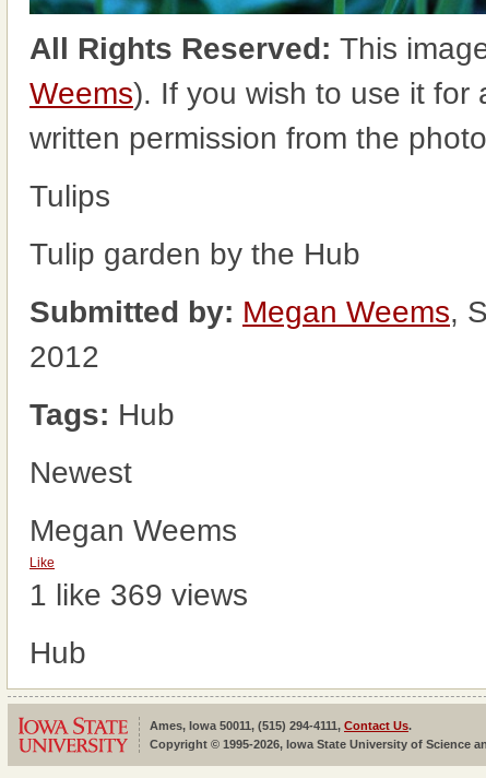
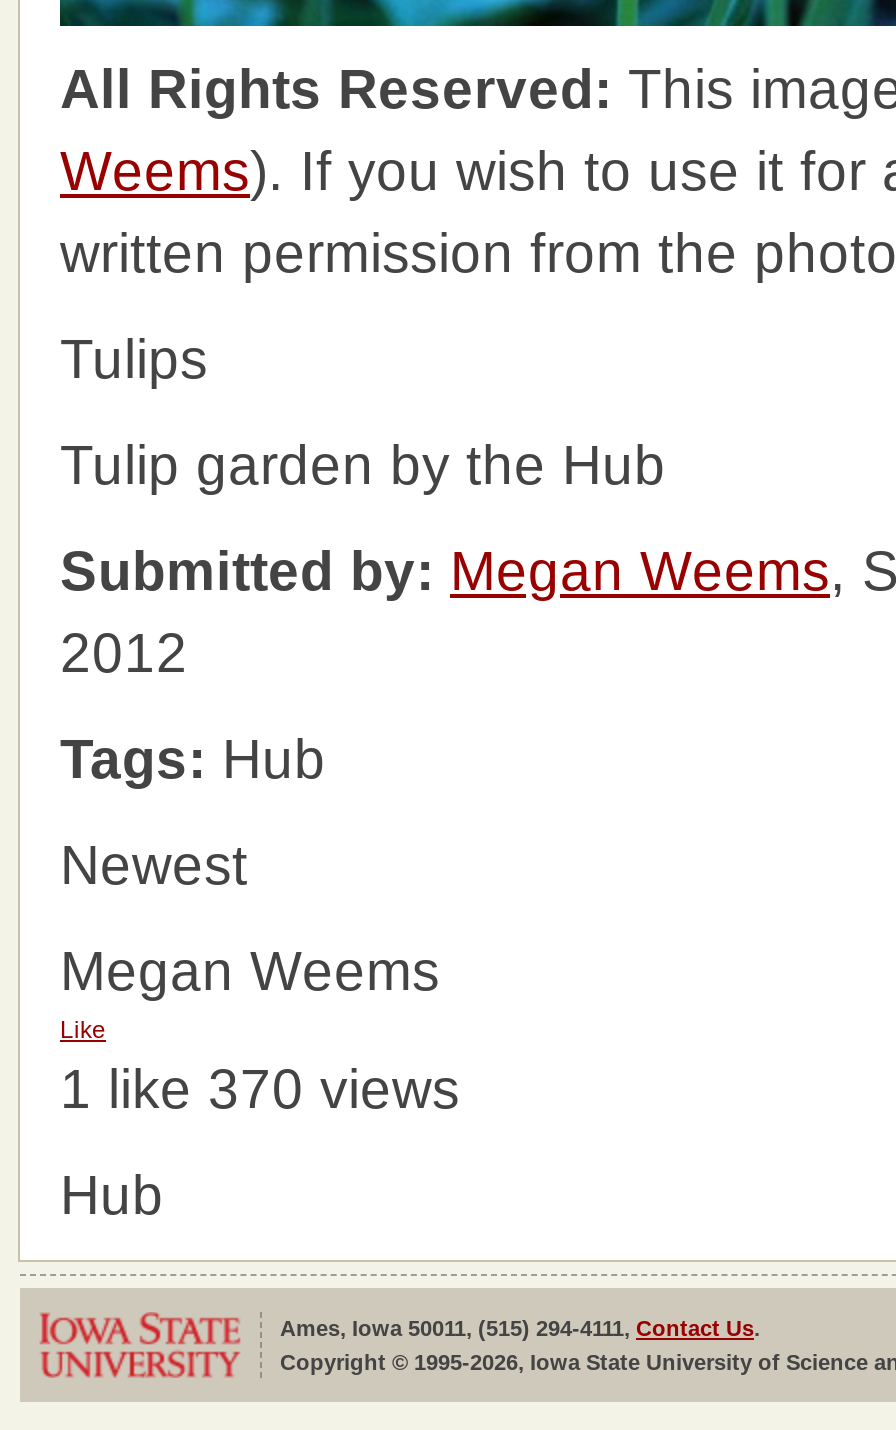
- 1 like 369 views
+ 1 like 370 views
